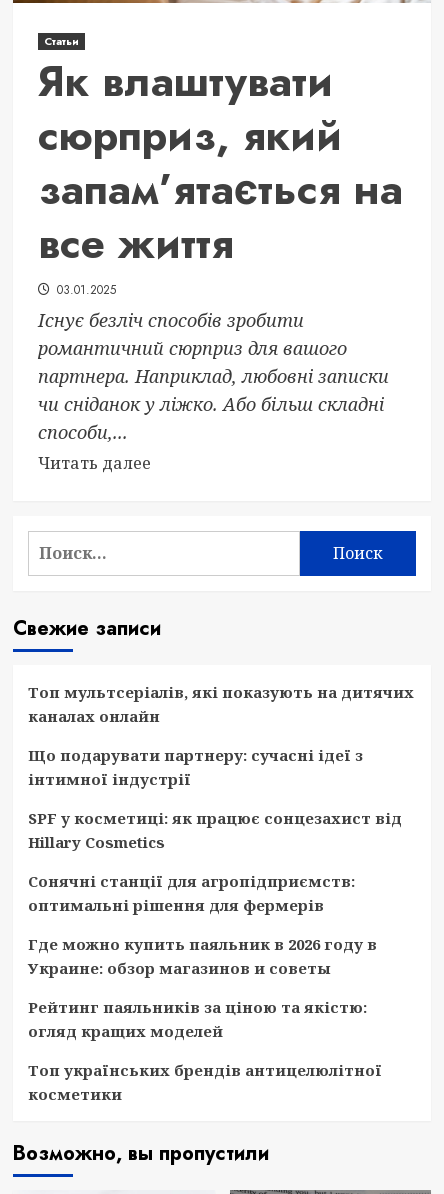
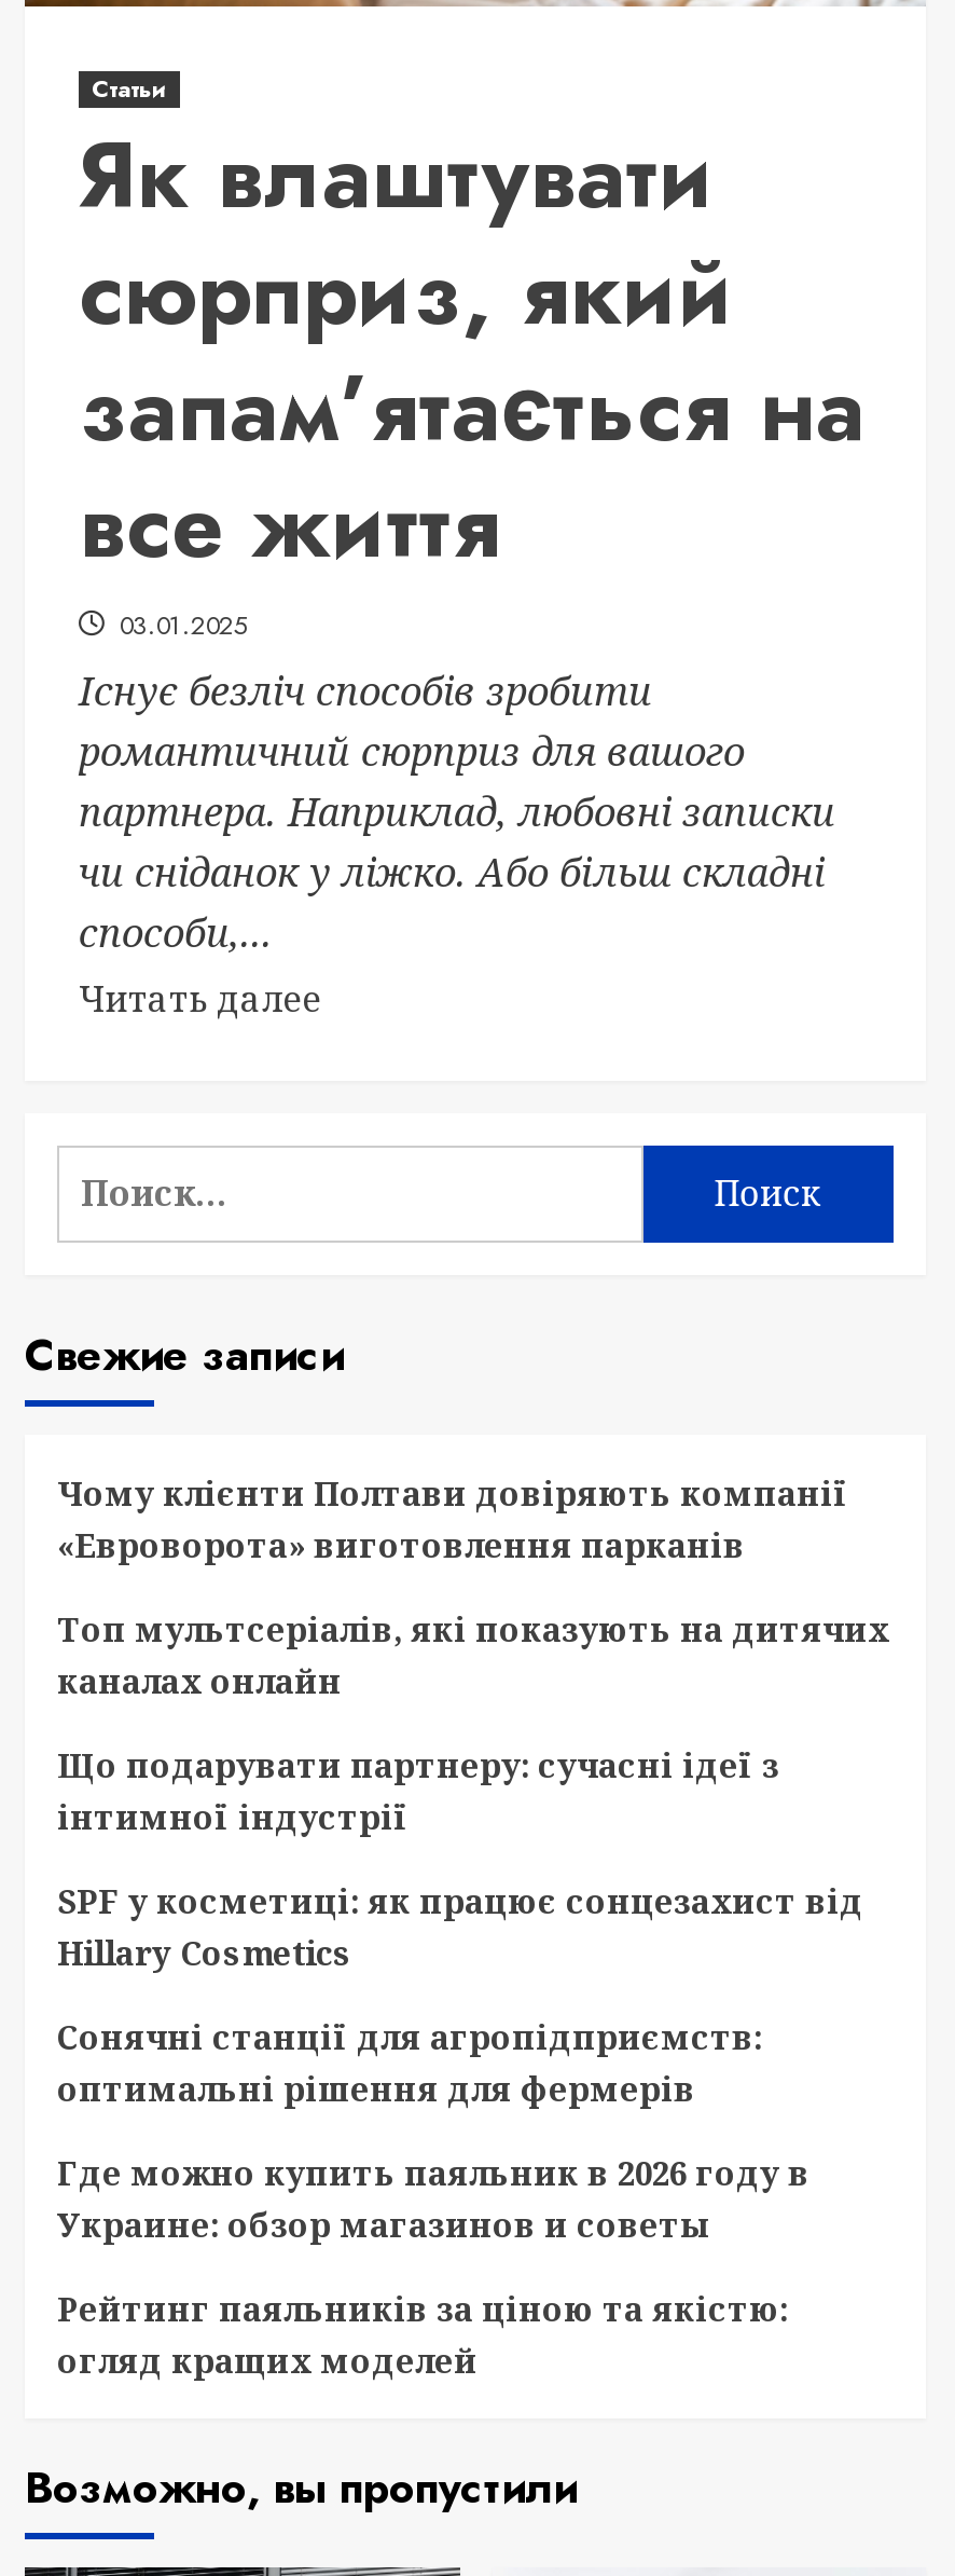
+ Чому клієнти Полтави довіряють компанії
+ «Евроворота» виготовлення парканів

moved down: Топ мультсеріалів, які показують на дитячих | каналах онлайн | Що подарувати партнеру: сучасні ідеї з | ... | Рейтинг паяльників за ціною та якістю: | огляд кращих моделей

- Топ українських брендів антицелюлітної
- косметики
